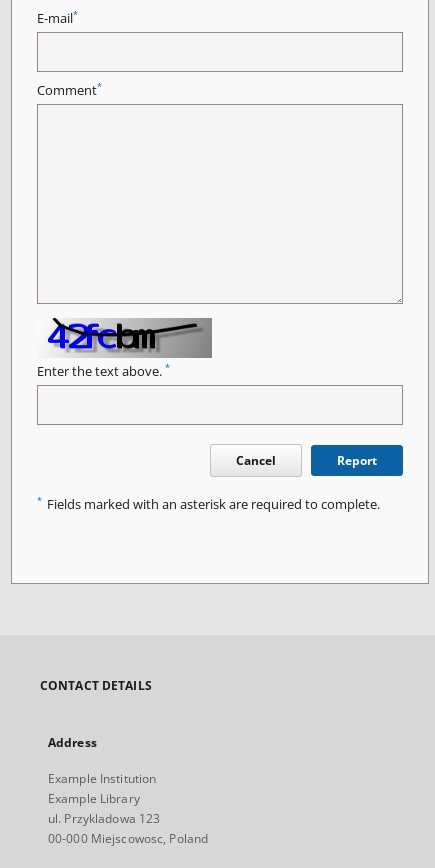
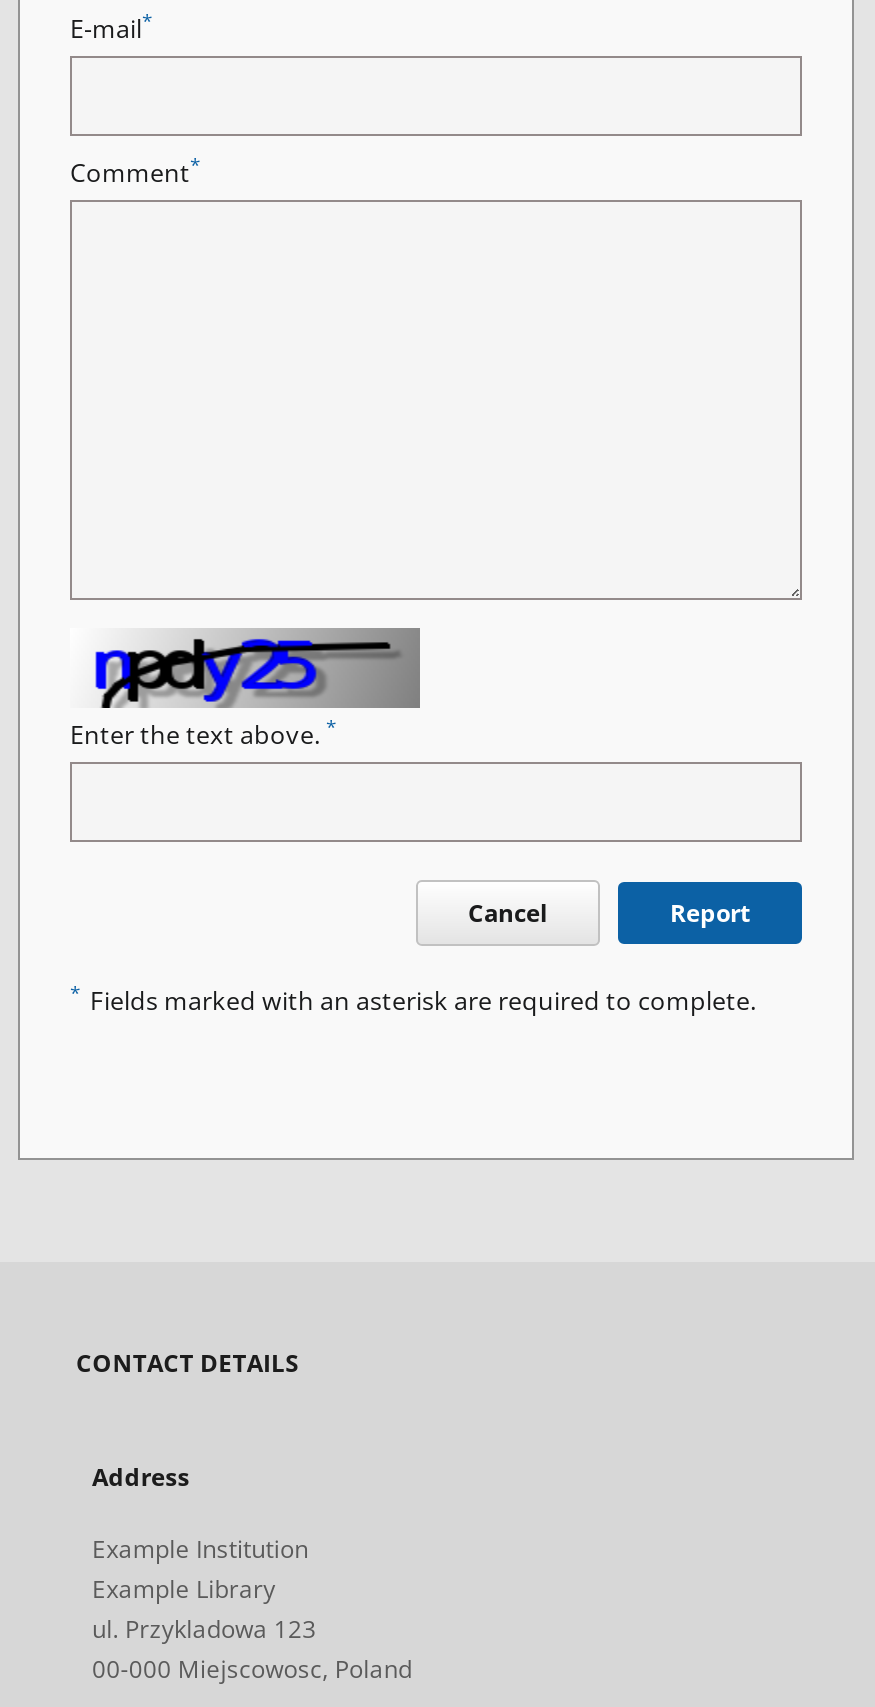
- [image]
+ [image]
